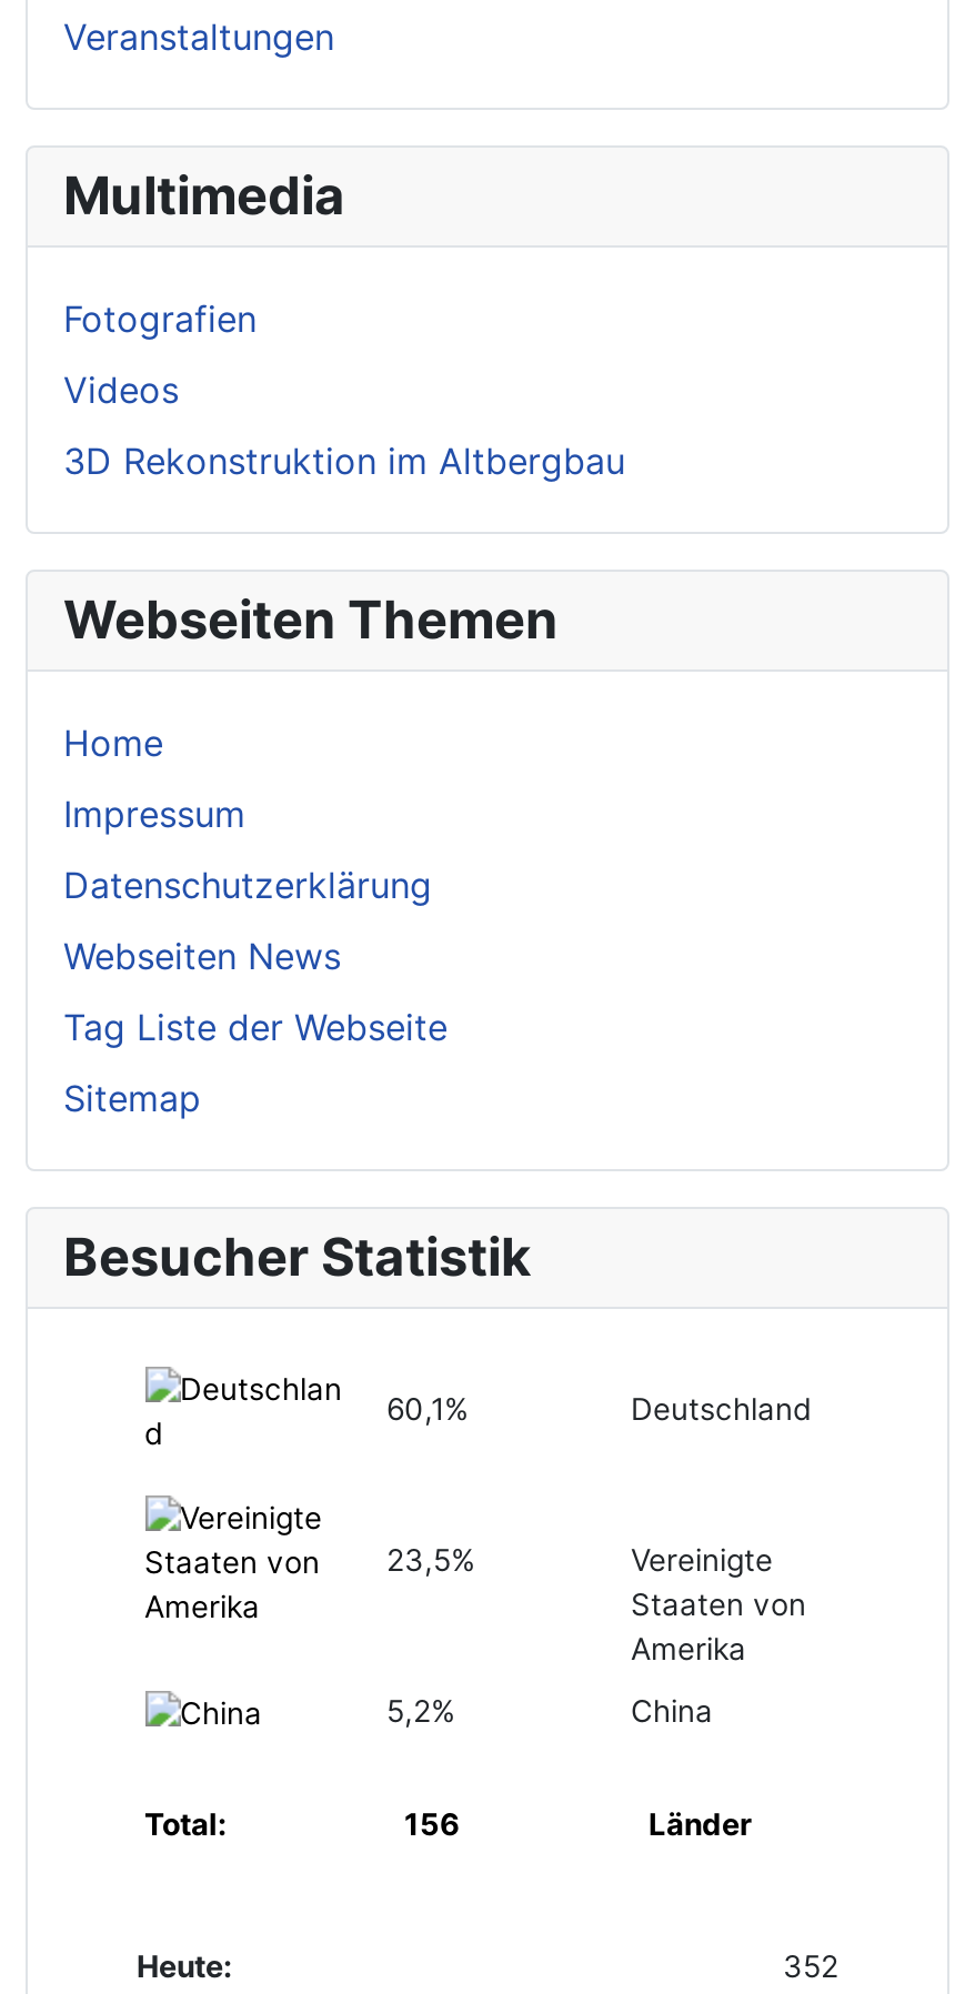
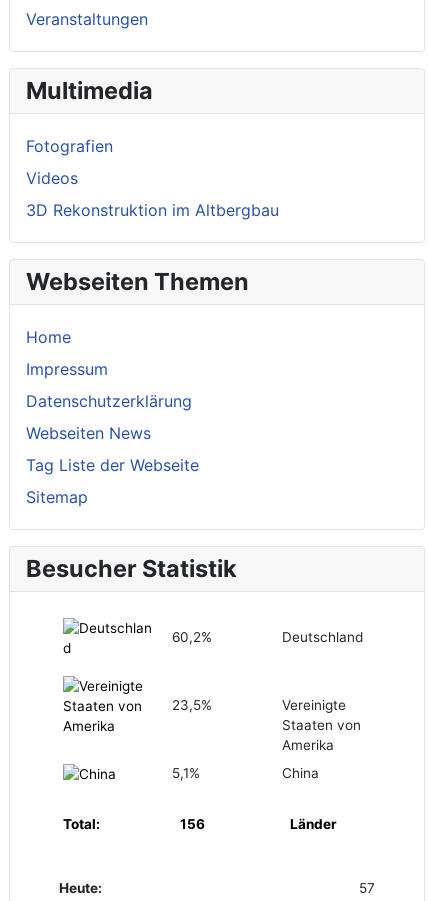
- 60,1%
+ 60,2%

- 5,2%
+ 5,1%

- 352
+ 57
